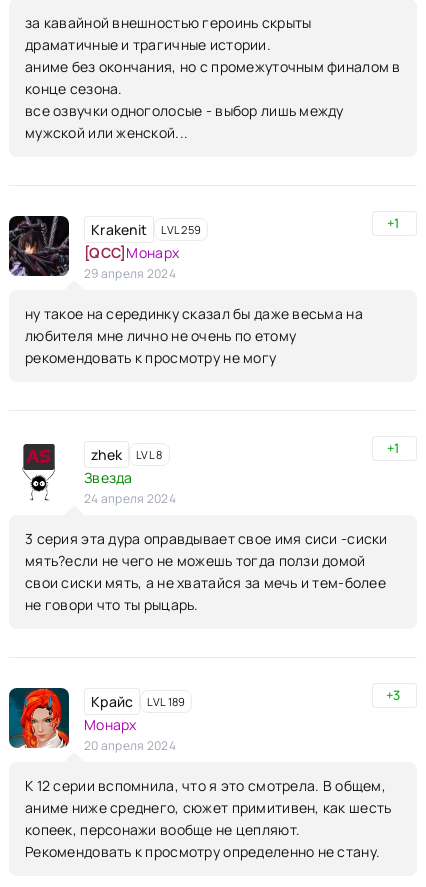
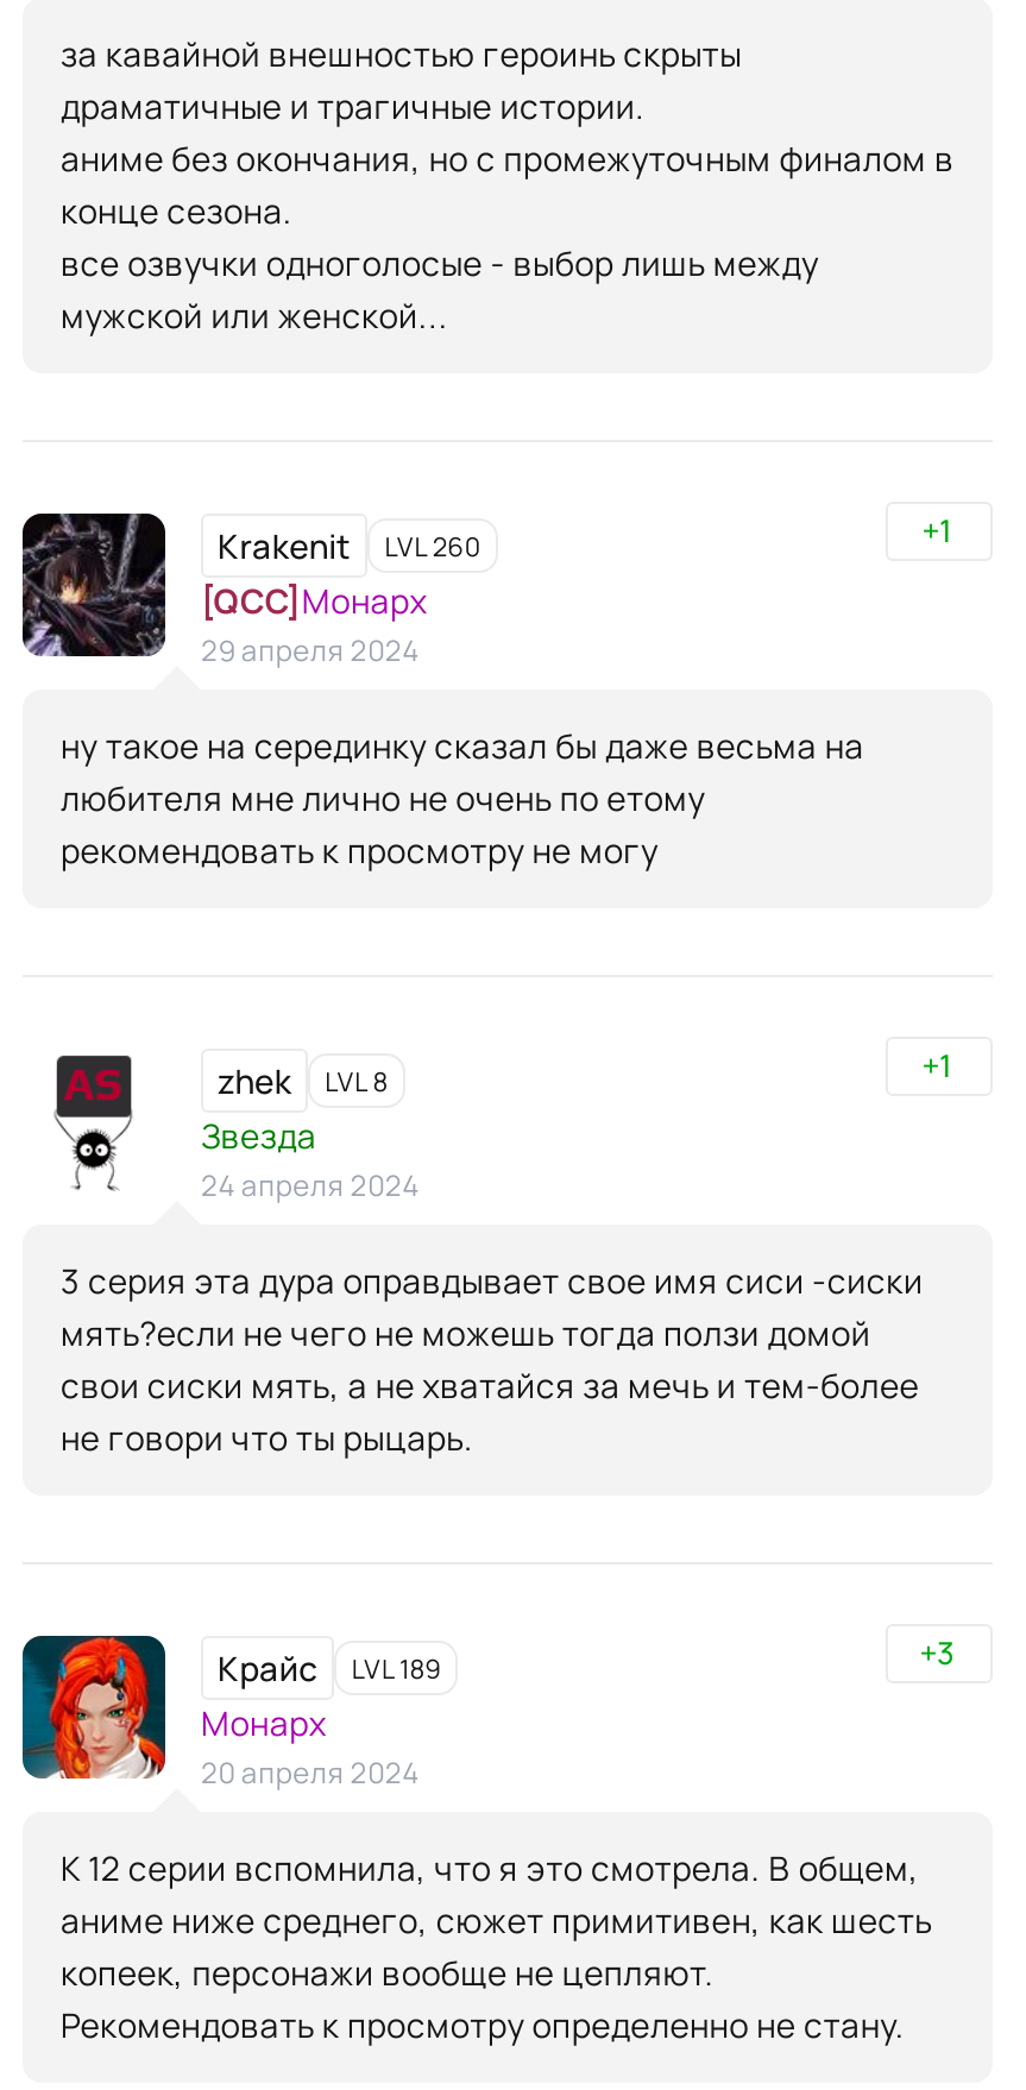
- Krakenit LVL 259
+ Krakenit LVL 260
